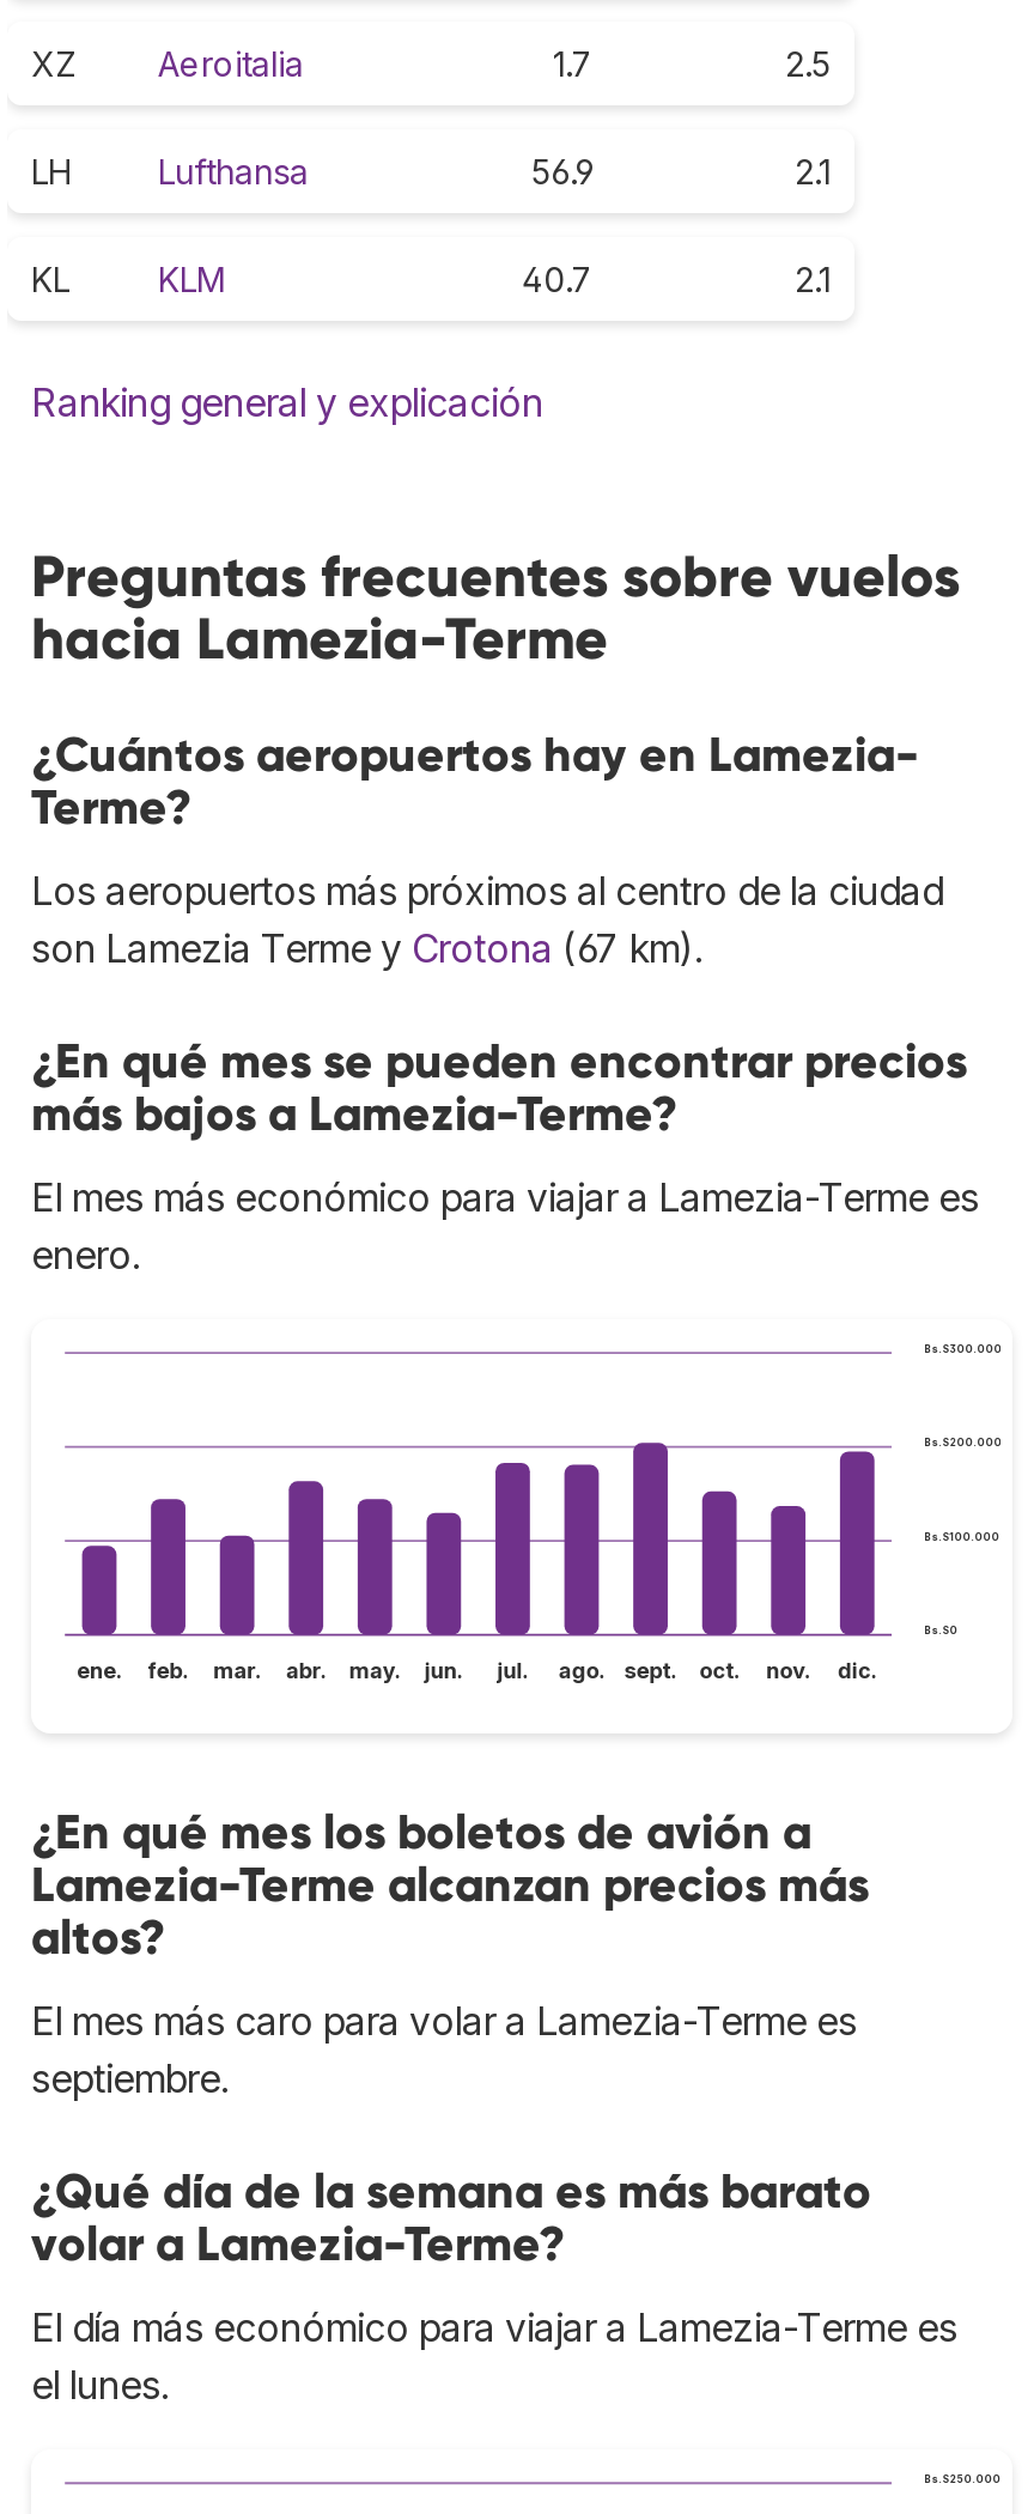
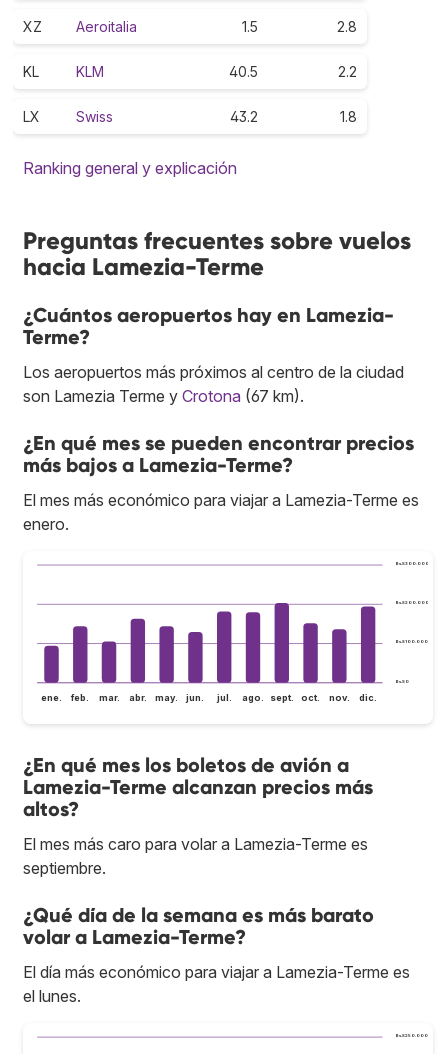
- 1.7
- 2.5
- LH
- Lufthansa
- 56.9
- 2.1
+ 1.5
+ 2.8

moved up: KL | KLM

- 40.7
- 2.1
+ 40.5
+ 2.2
+ LX
+ Swiss
+ 43.2
+ 1.8
